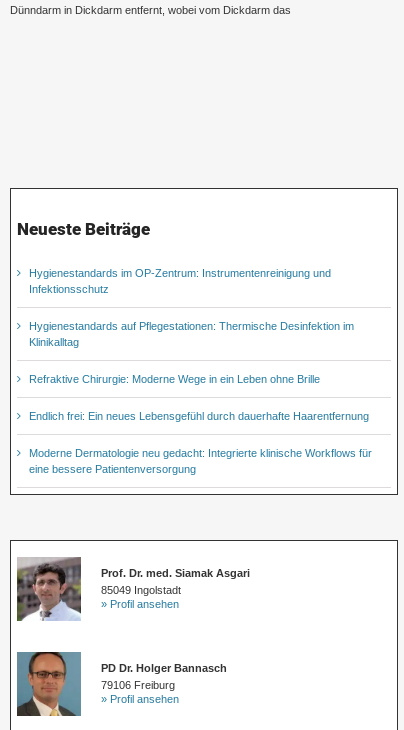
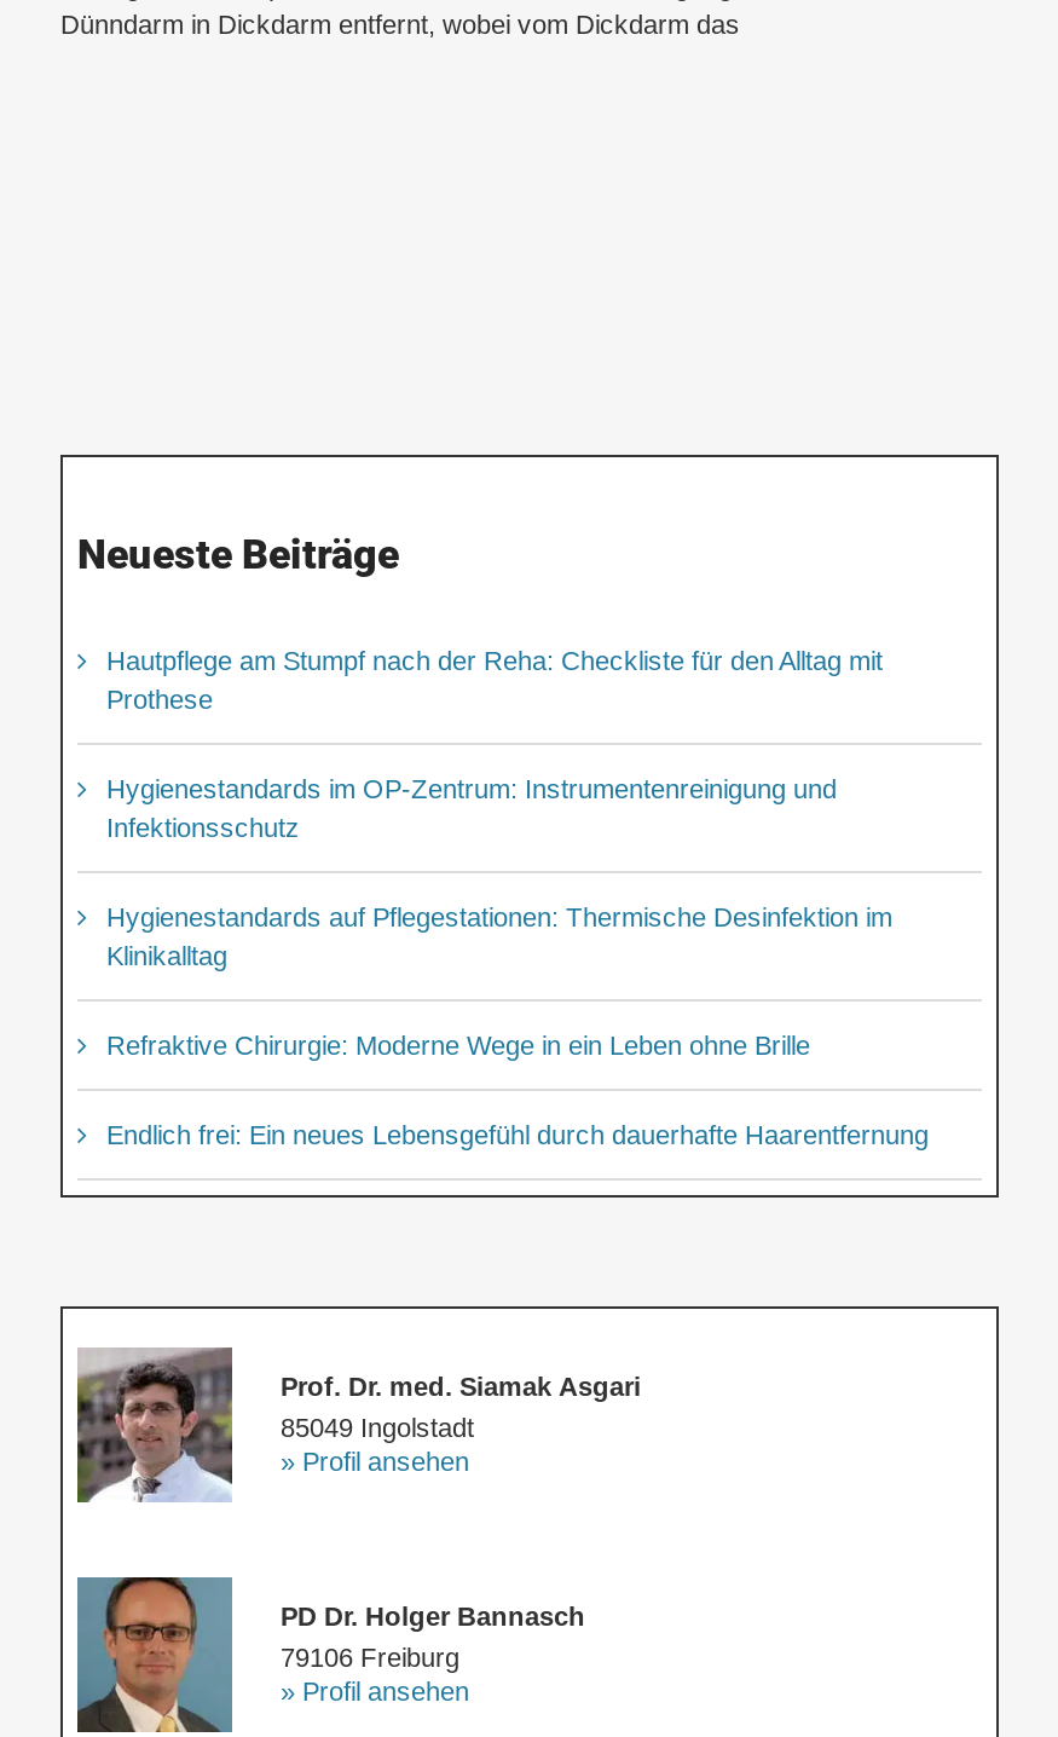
+ Hautpflege am Stumpf nach der Reha: Checkliste für den Alltag mit
+ Prothese

moved down: Hygienestandards im OP-Zentrum: Instrumentenreinigung und | Infektionsschutz | Hygienestandards auf Pflegestationen: Thermische Desinfektion im | Klinikalltag | Refraktive Chirurgie: Moderne Wege in ein Leben ohne Brille | Endlich frei: Ein neues Lebensgefühl durch dauerhafte Haarentfernung

- Moderne Dermatologie neu gedacht: Integrierte klinische Workflows für
- eine bessere Patientenversorgung
